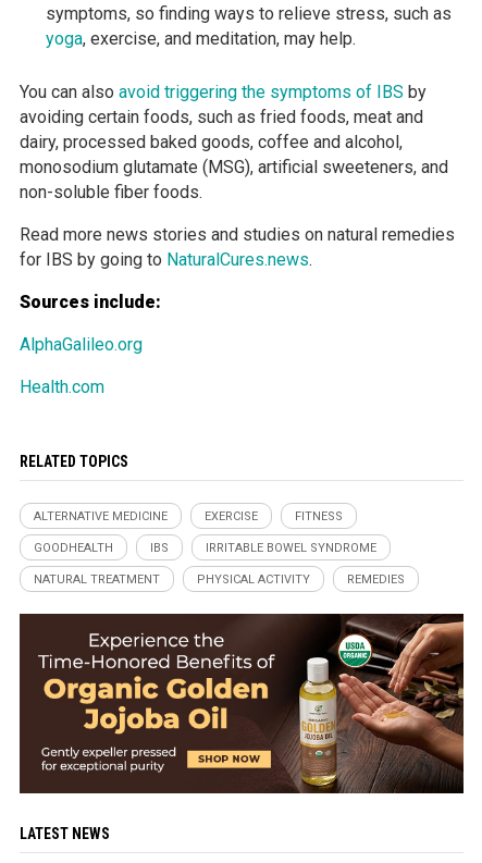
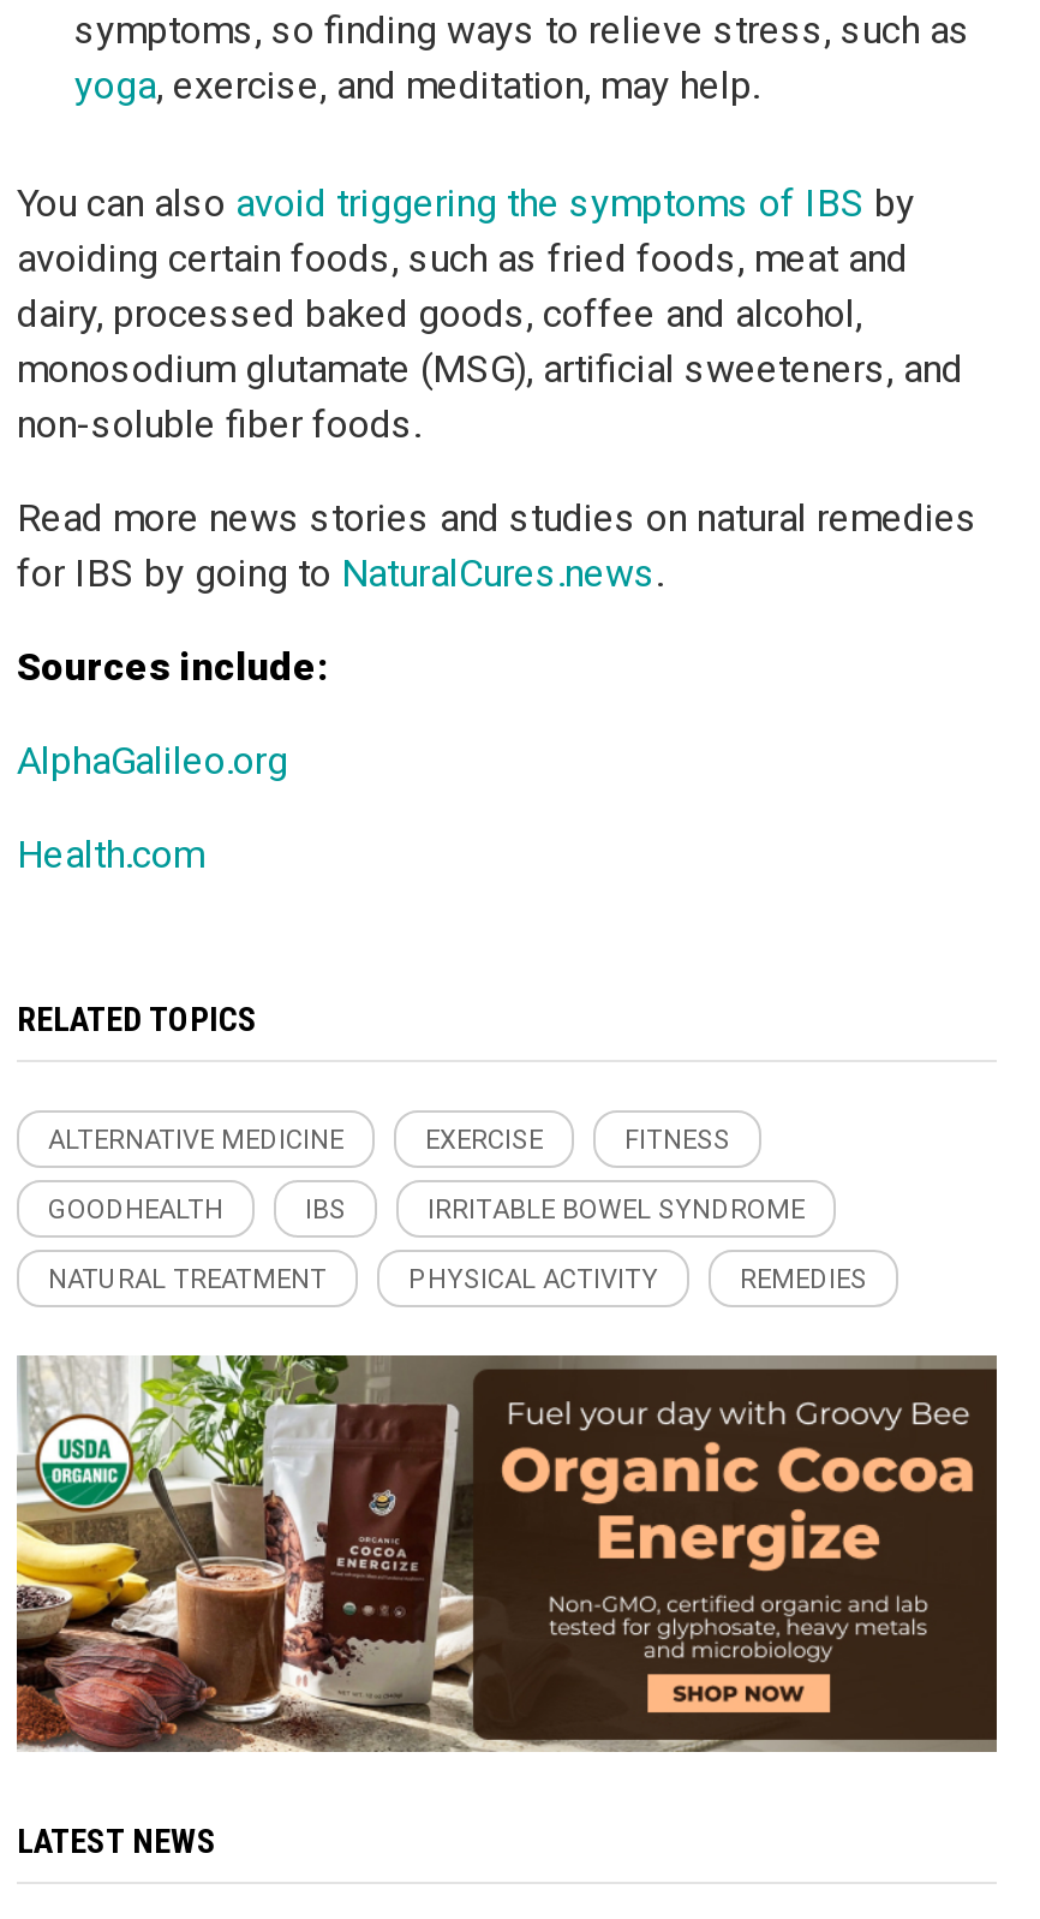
- [image]
+ [image]
